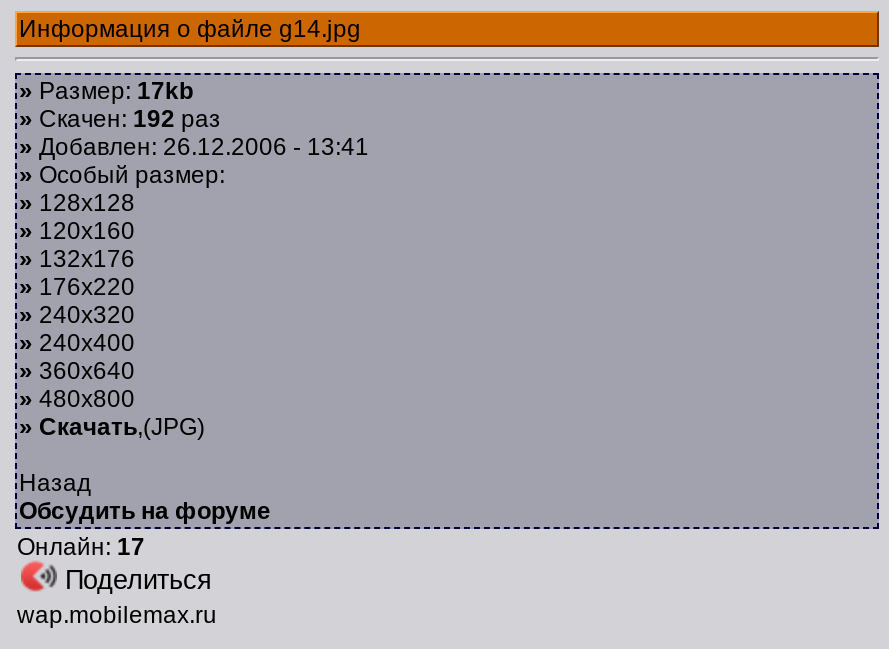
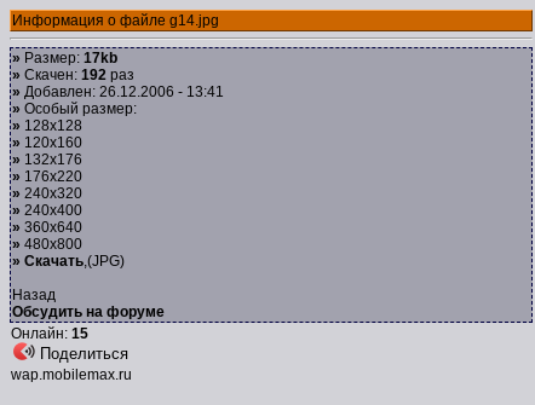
- Онлайн: 17
+ Онлайн: 15
